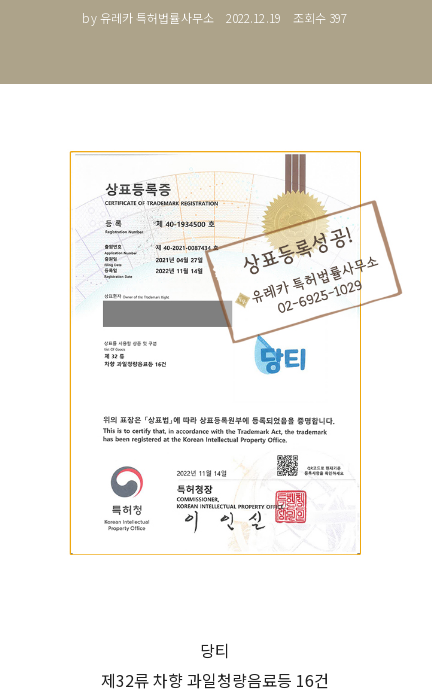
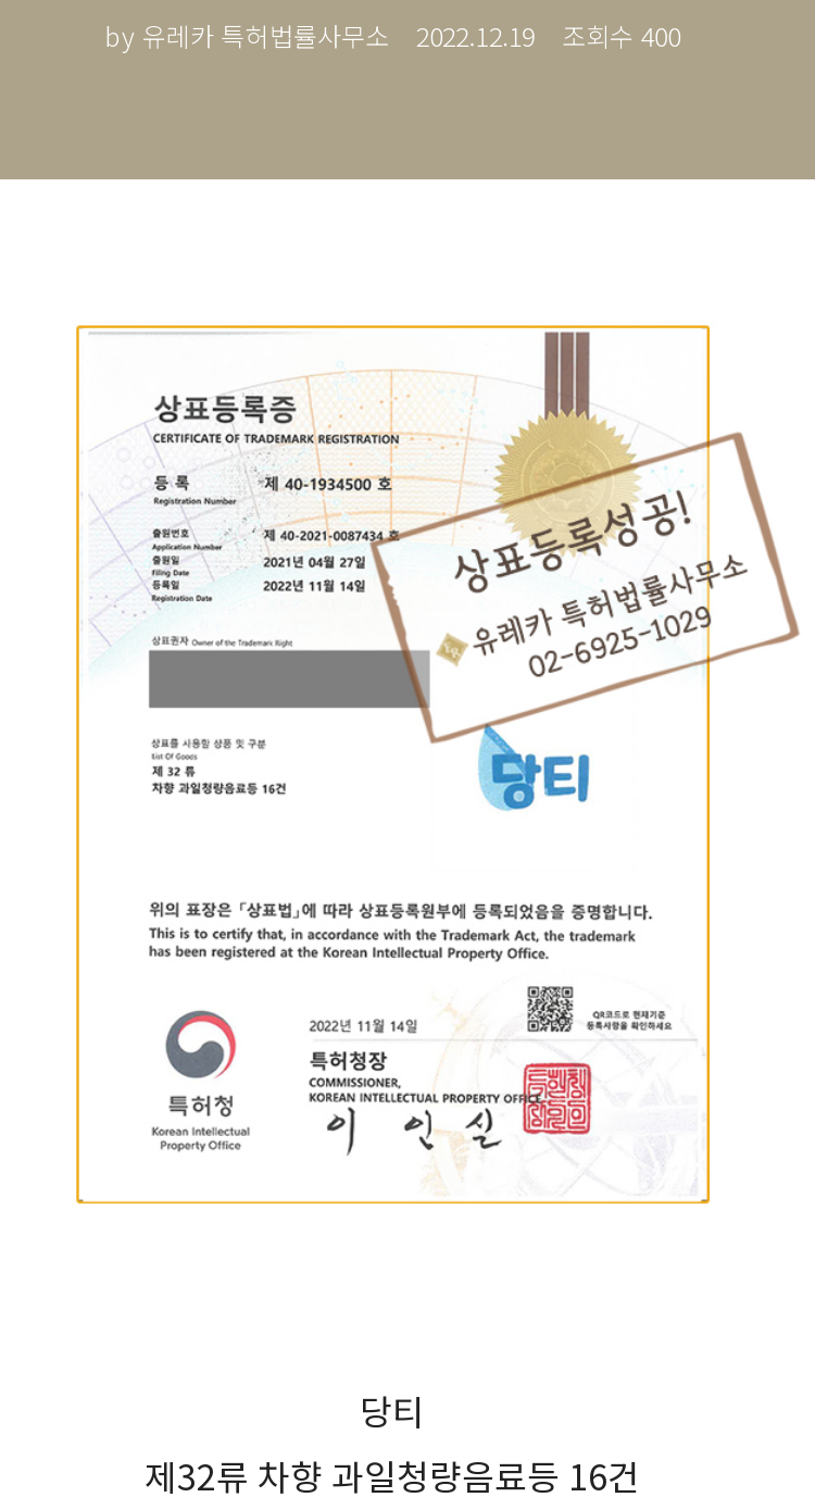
- by 유레카 특허법률사무소 2022.12.19 조회수 397
+ by 유레카 특허법률사무소 2022.12.19 조회수 400
